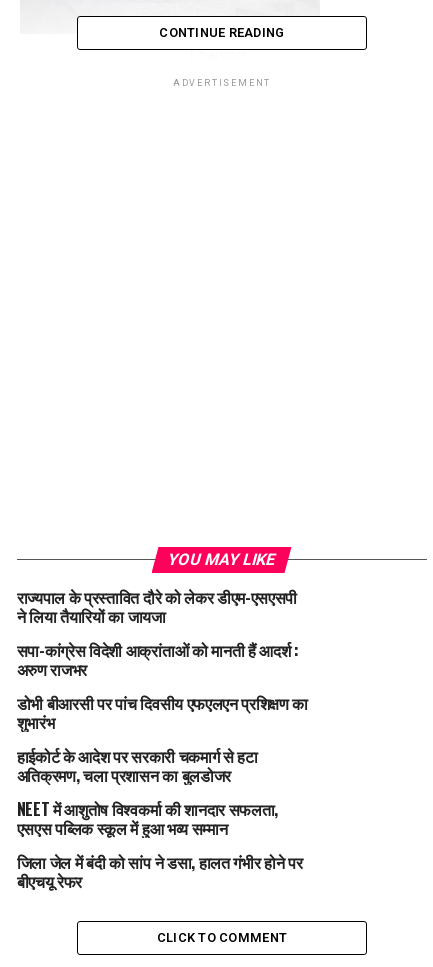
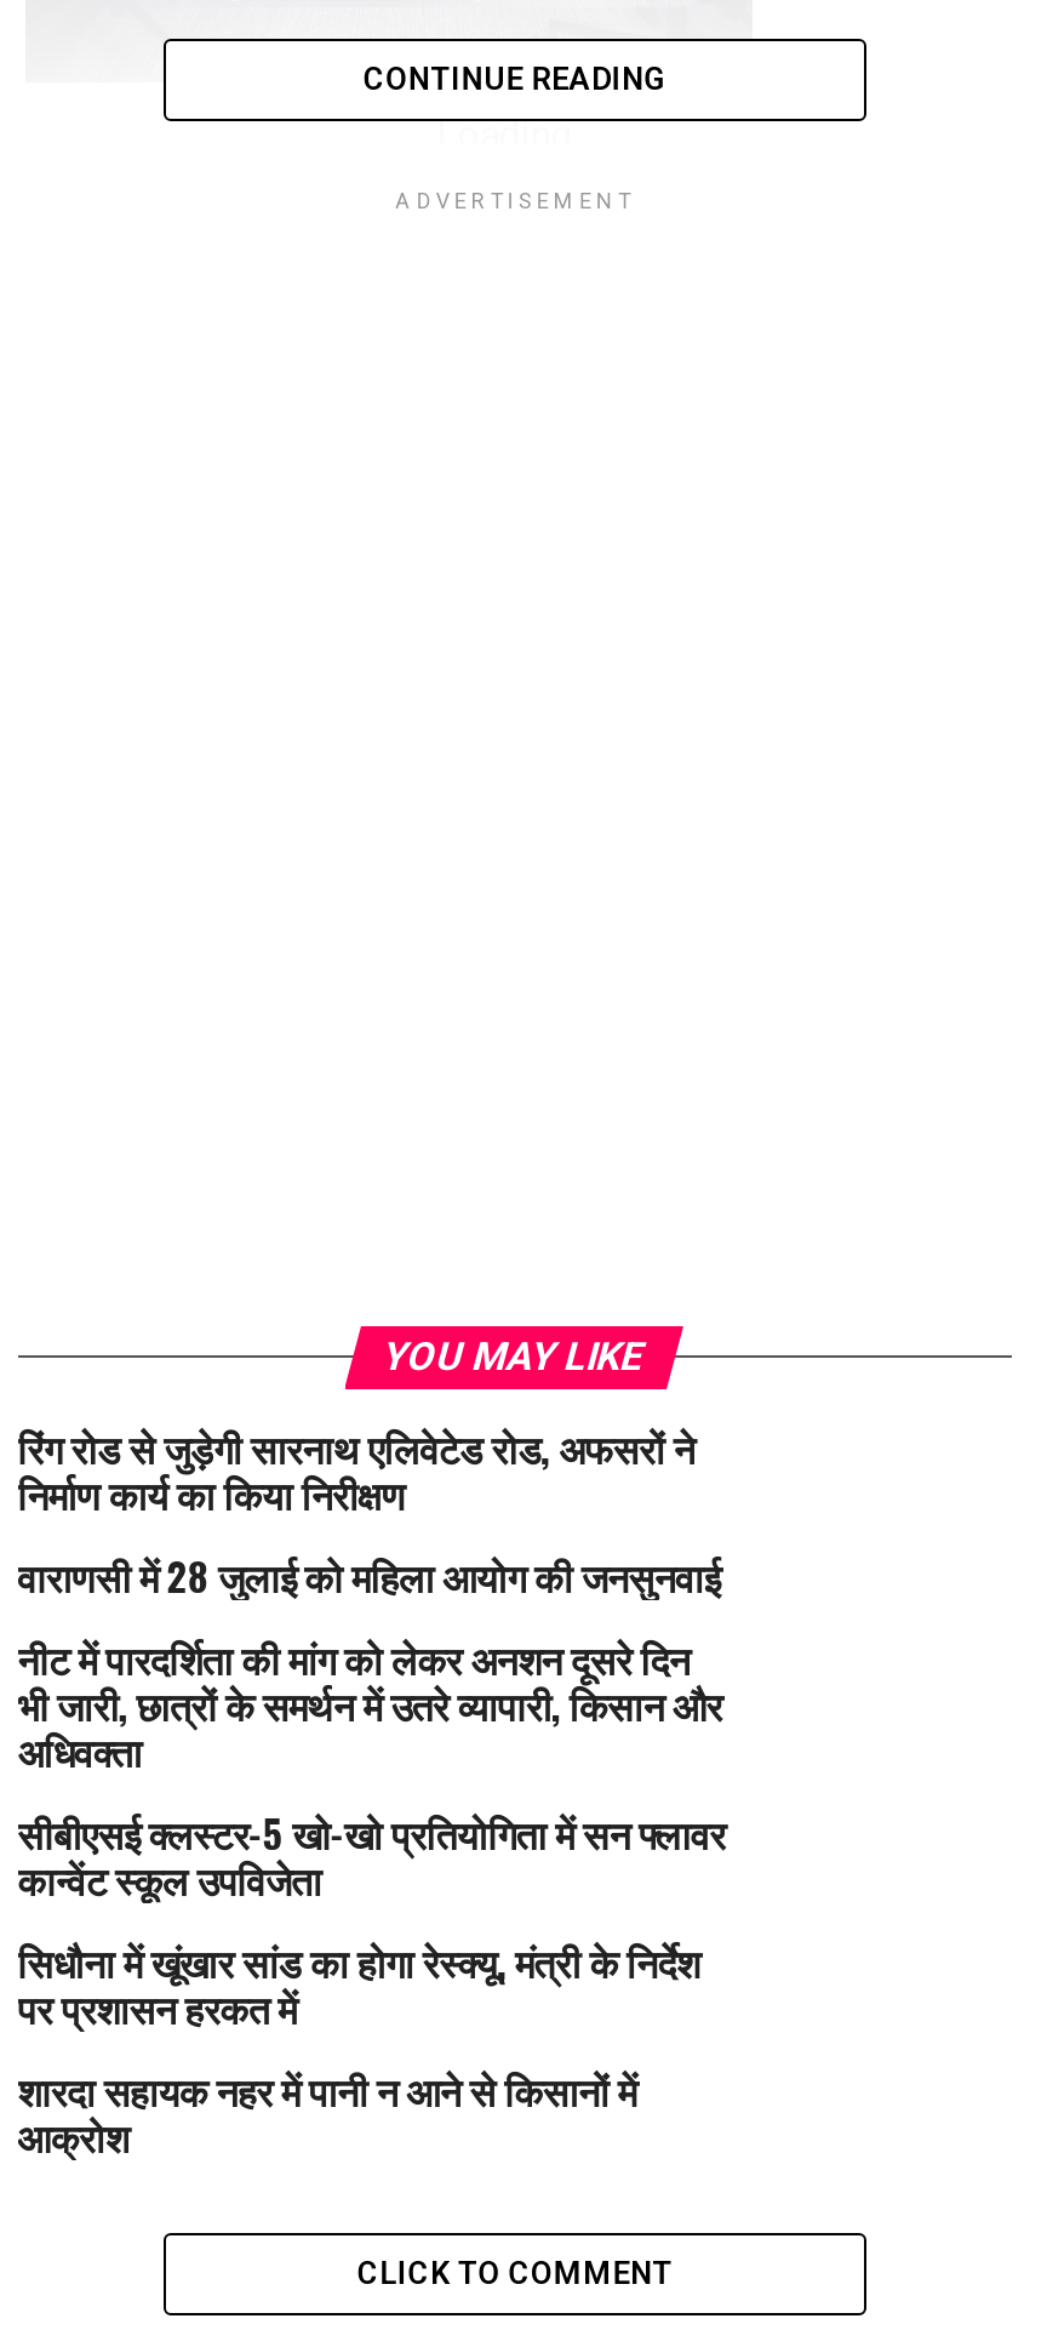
- राज्यपाल के प्रस्तावित दौरे को लेकर डीएम-एसएसपी
- ने लिया तैयारियों का जायजा
- सपा-कांग्रेस विदेशी आक्रांताओं को मानती हैं आदर्श :
- अरुण राजभर
- डोभी बीआरसी पर पांच दिवसीय एफएलएन प्रशिक्षण का
- शुभारंभ
- हाईकोर्ट के आदेश पर सरकारी चकमार्ग से हटा
- अतिक्रमण, चला प्रशासन का बुलडोजर
- NEET में आशुतोष विश्वकर्मा की शानदार सफलता,
- एसएस पब्लिक स्कूल में हुआ भव्य सम्मान
- जिला जेल में बंदी को सांप ने डसा, हालत गंभीर होने पर
- बीएचयू रेफर
+ रिंग रोड से जुड़ेगी सारनाथ एलिवेटेड रोड, अफसरों ने
+ निर्माण कार्य का किया निरीक्षण
+ वाराणसी में 28 जुलाई को महिला आयोग की जनसुनवाई
+ नीट में पारदर्शिता की मांग को लेकर अनशन दूसरे दिन
+ भी जारी, छात्रों के समर्थन में उतरे व्यापारी, किसान और
+ अधिवक्ता
+ सीबीएसई क्लस्टर-5 खो-खो प्रतियोगिता में सन फ्लावर
+ कान्वेंट स्कूल उपविजेता
+ सिधौना में खूंखार सांड का होगा रेस्क्यू, मंत्री के निर्देश
+ पर प्रशासन हरकत में
+ शारदा सहायक नहर में पानी न आने से किसानों में
+ आक्रोश
